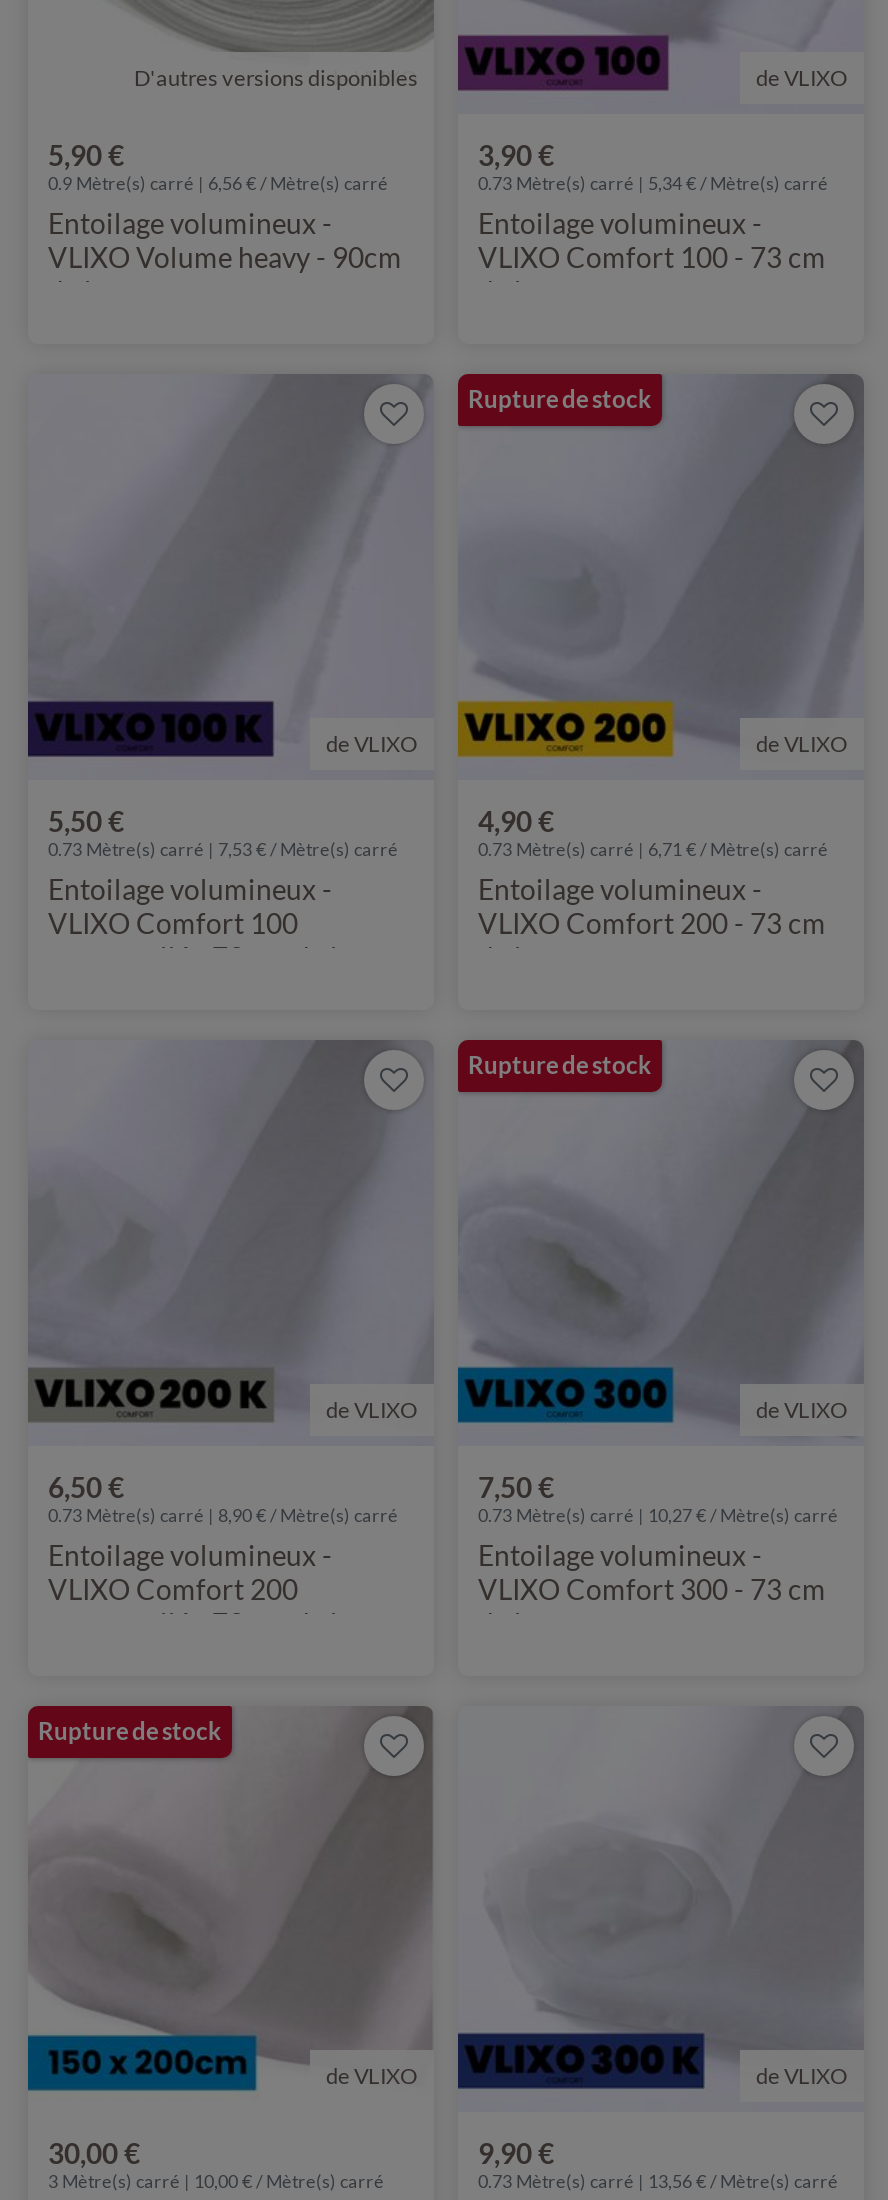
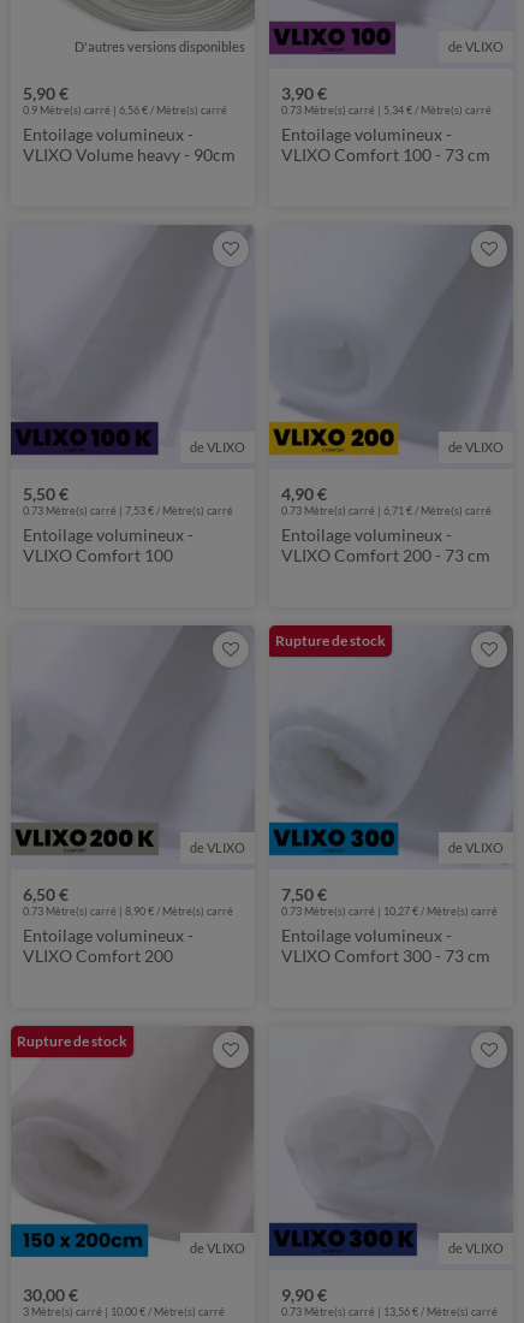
- Rupture de stock
